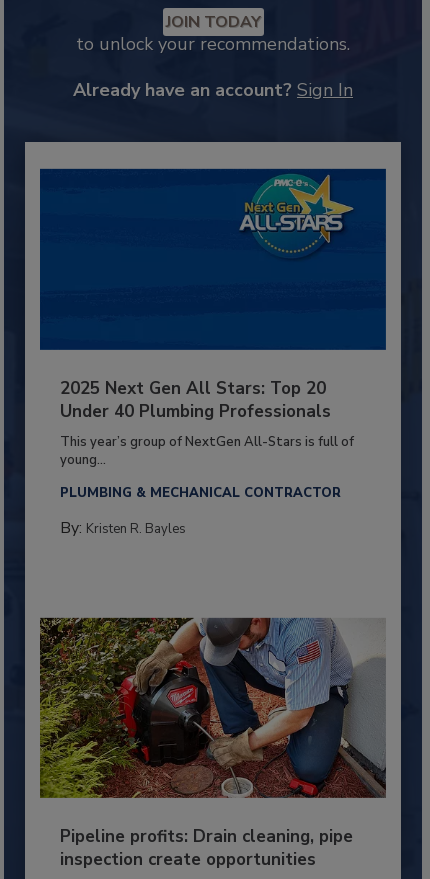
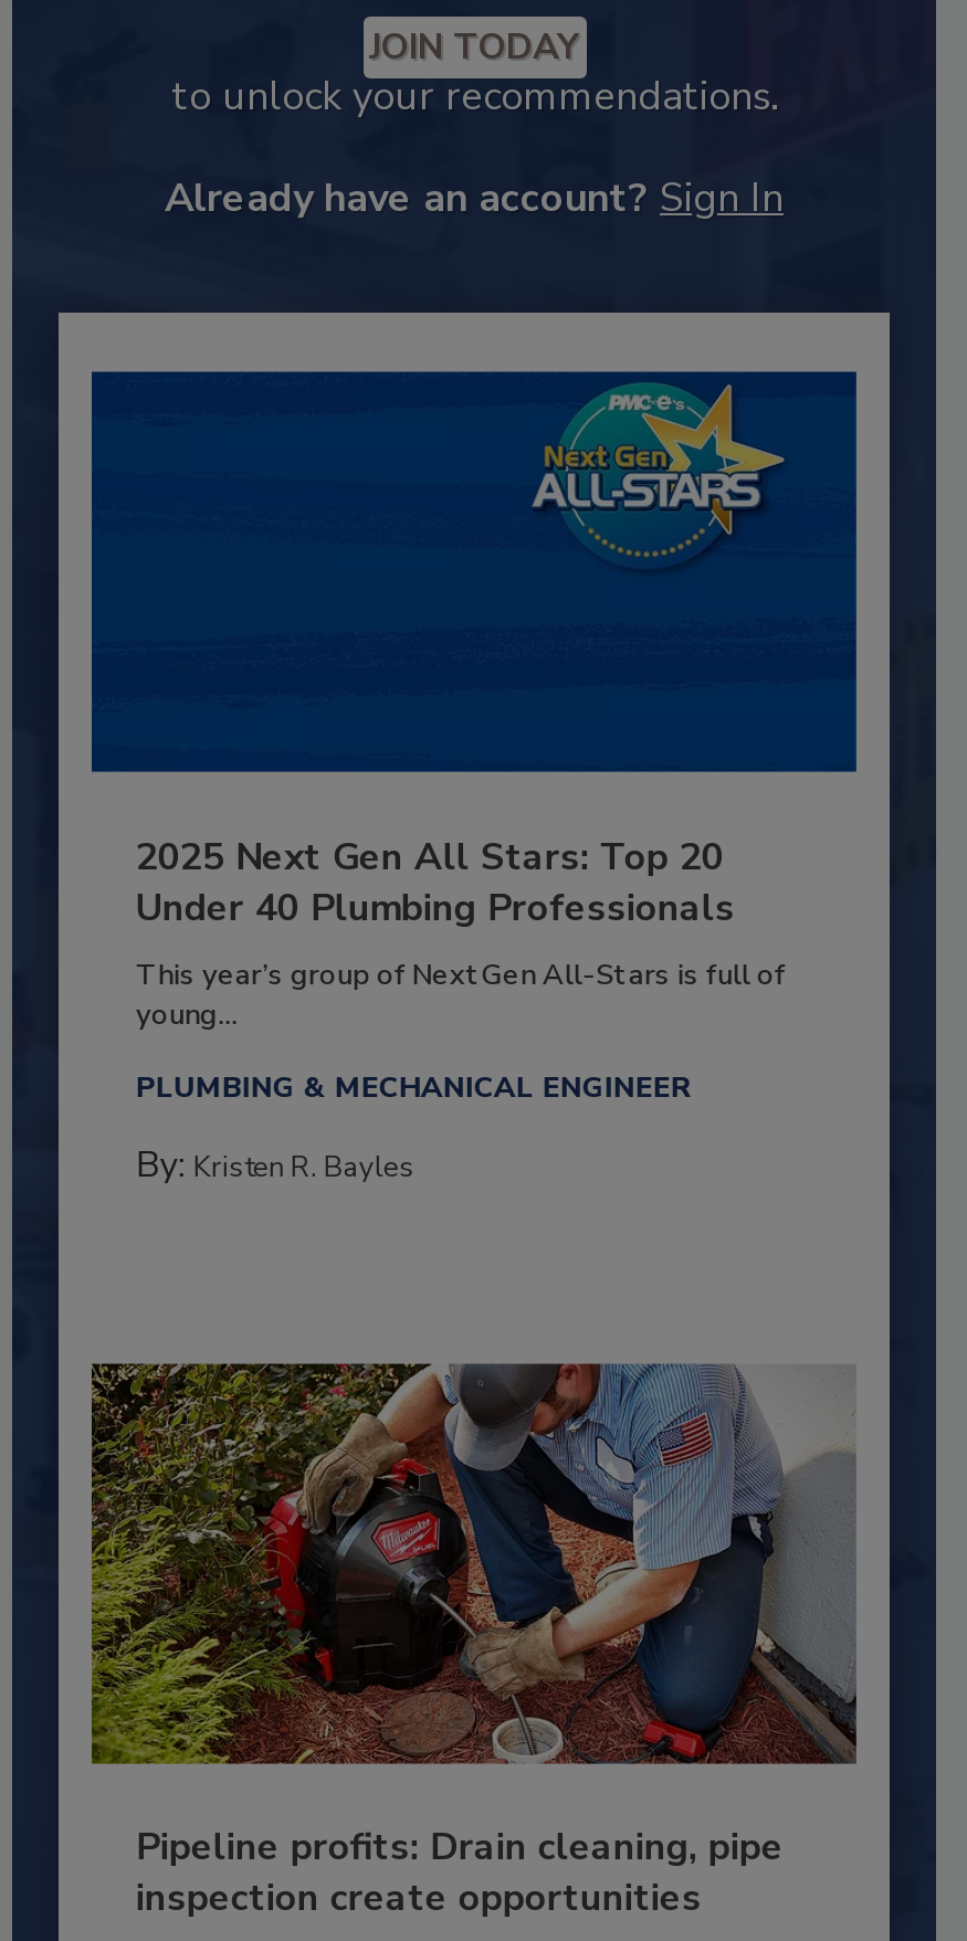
- PLUMBING & MECHANICAL CONTRACTOR
+ PLUMBING & MECHANICAL ENGINEER
